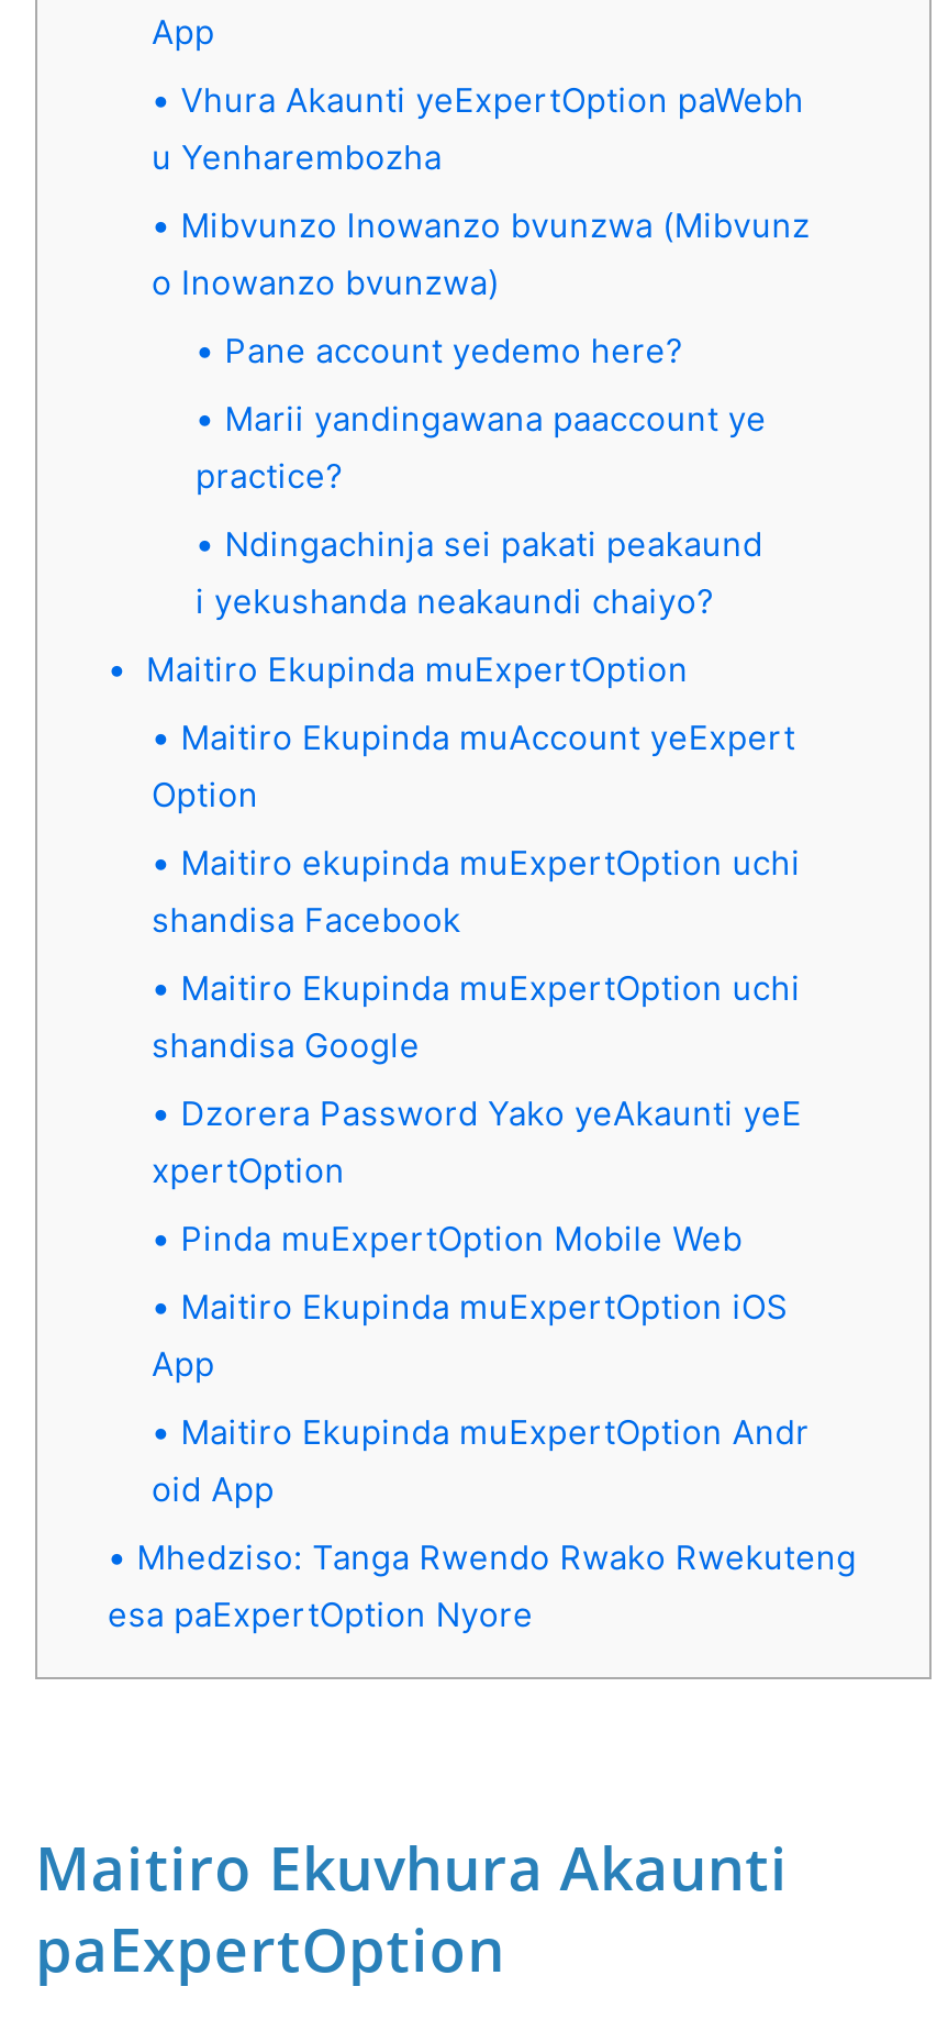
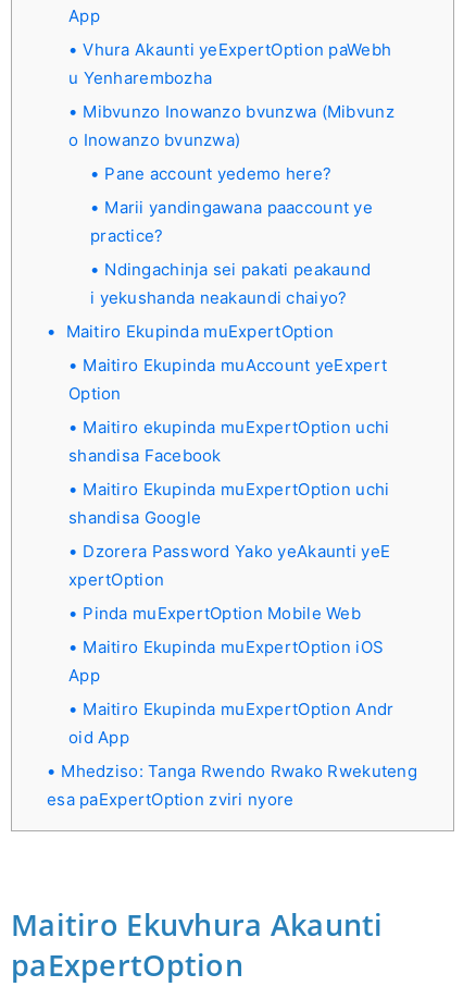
- esa paExpertOption Nyore
+ esa paExpertOption zviri nyore
